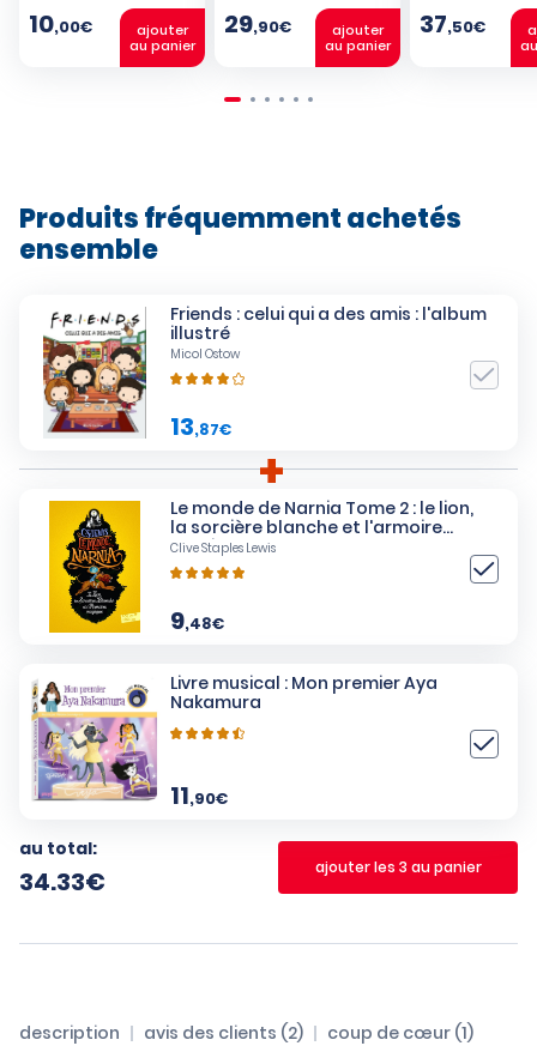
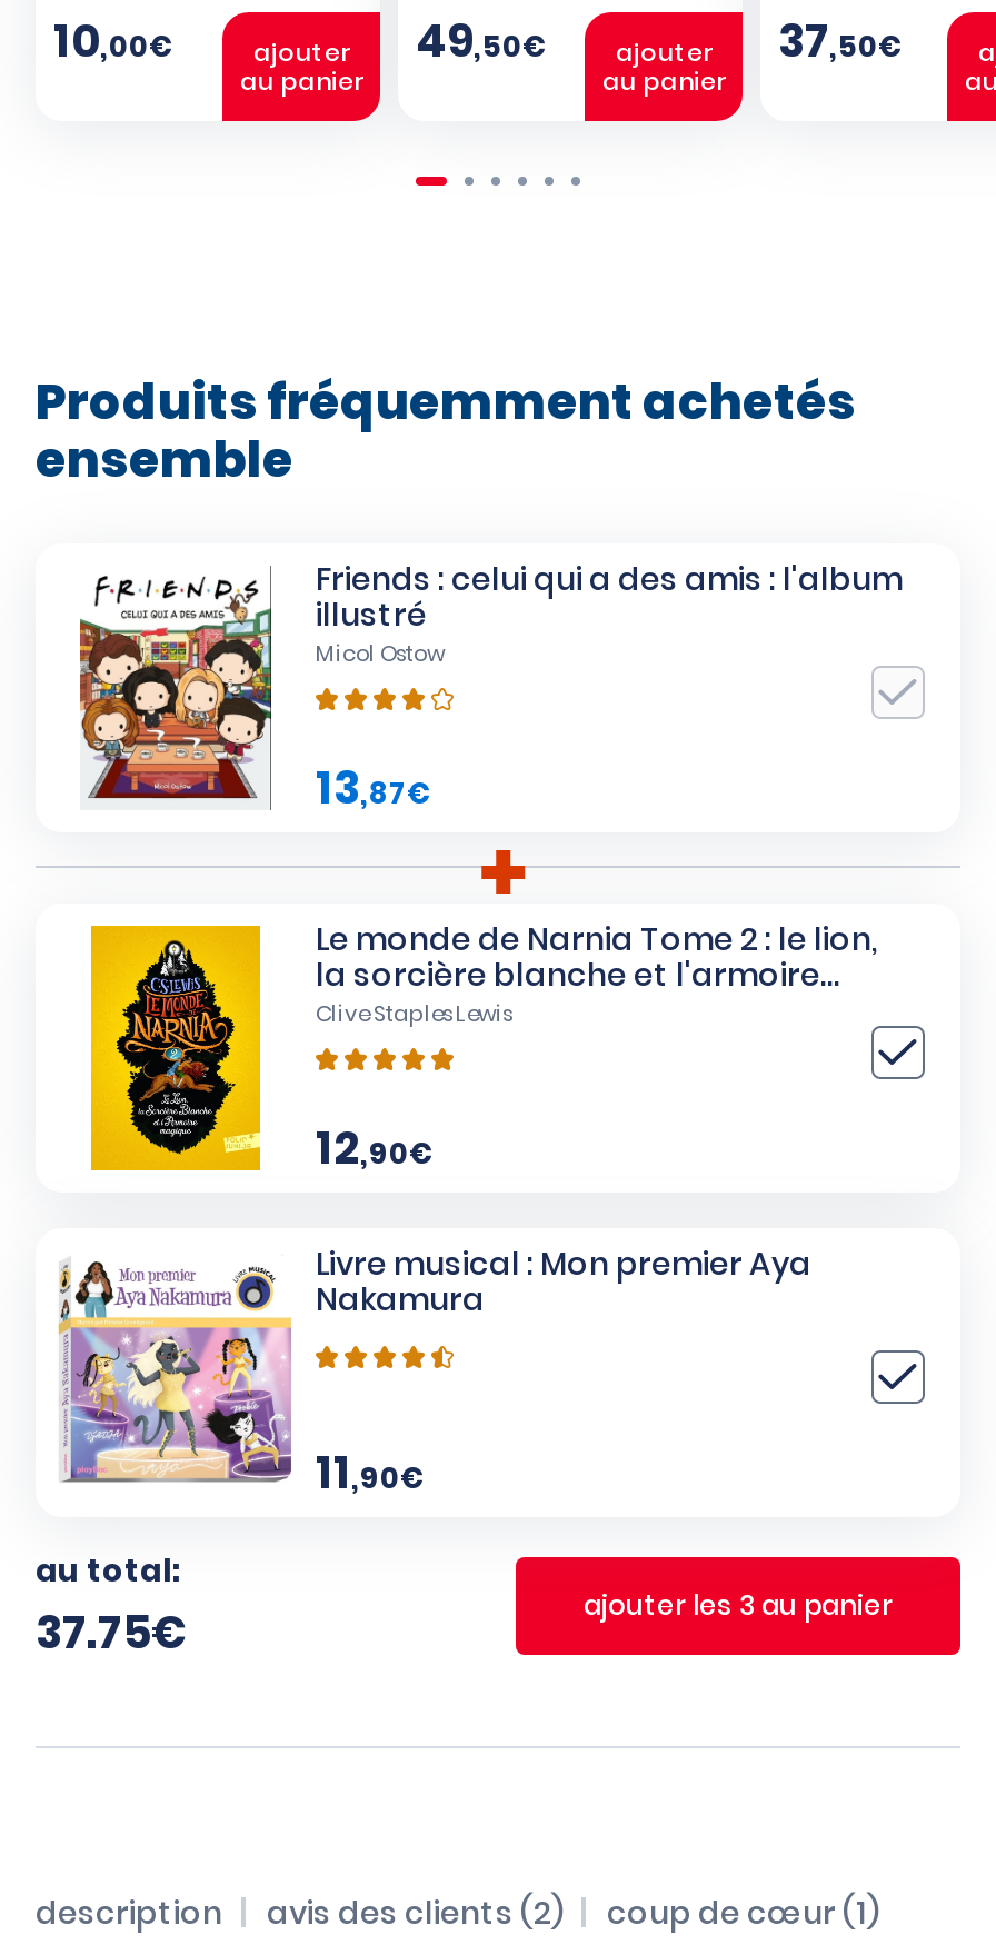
- 29,90€
+ 49,50€

- 9,48€
+ 12,90€

- 34.33€
+ 37.75€
